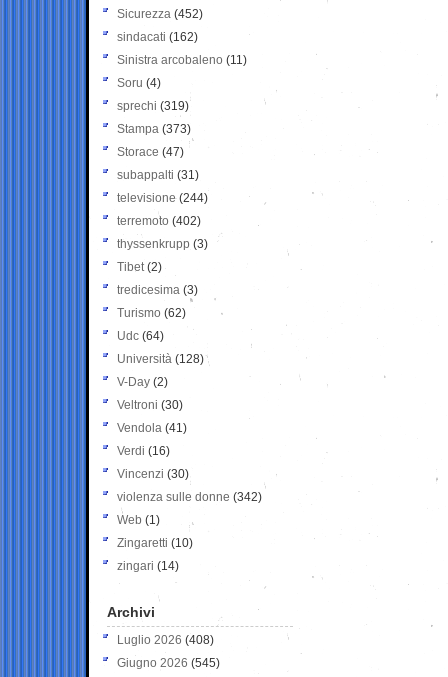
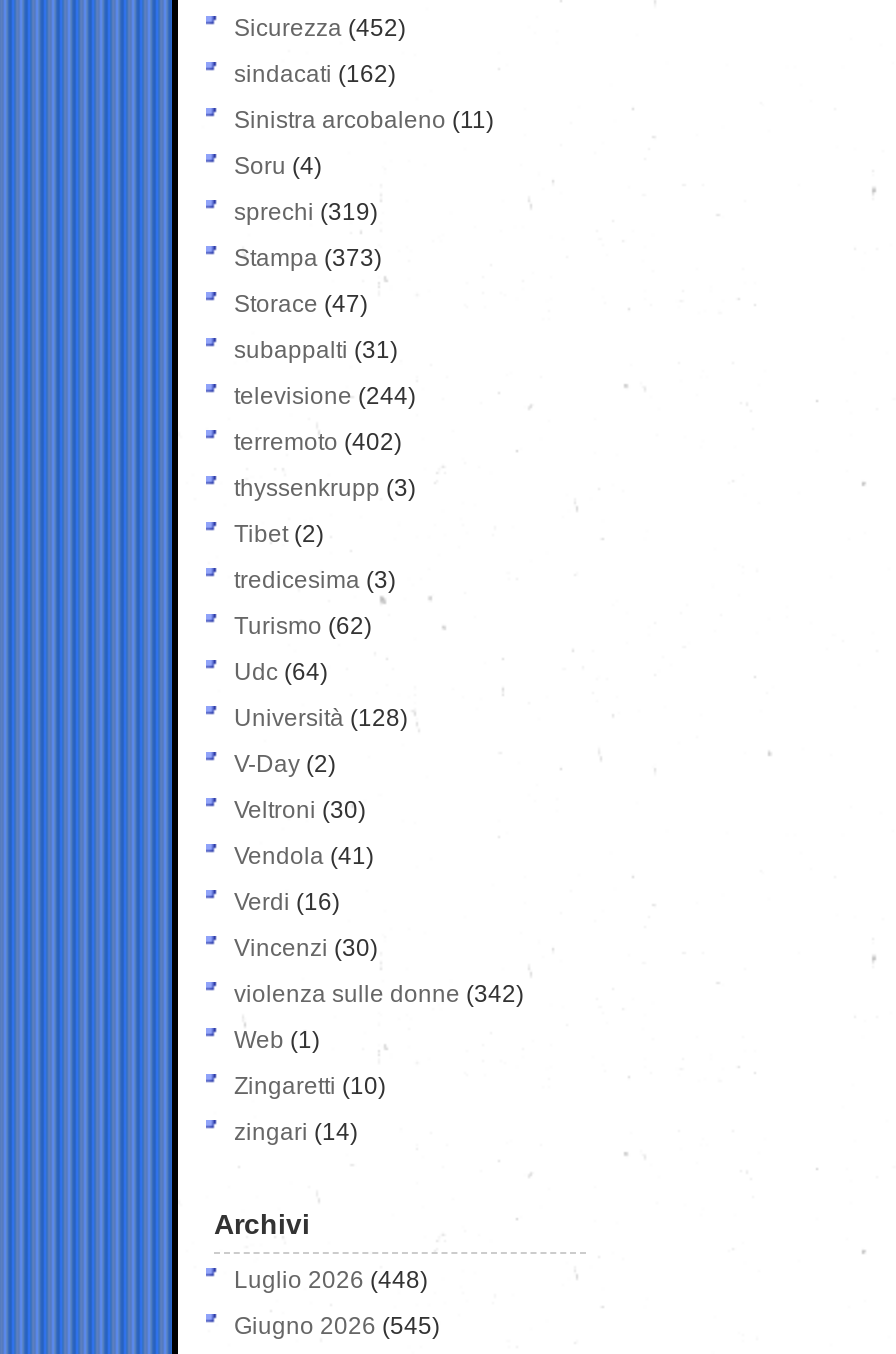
- Luglio 2026 (408)
+ Luglio 2026 (448)
